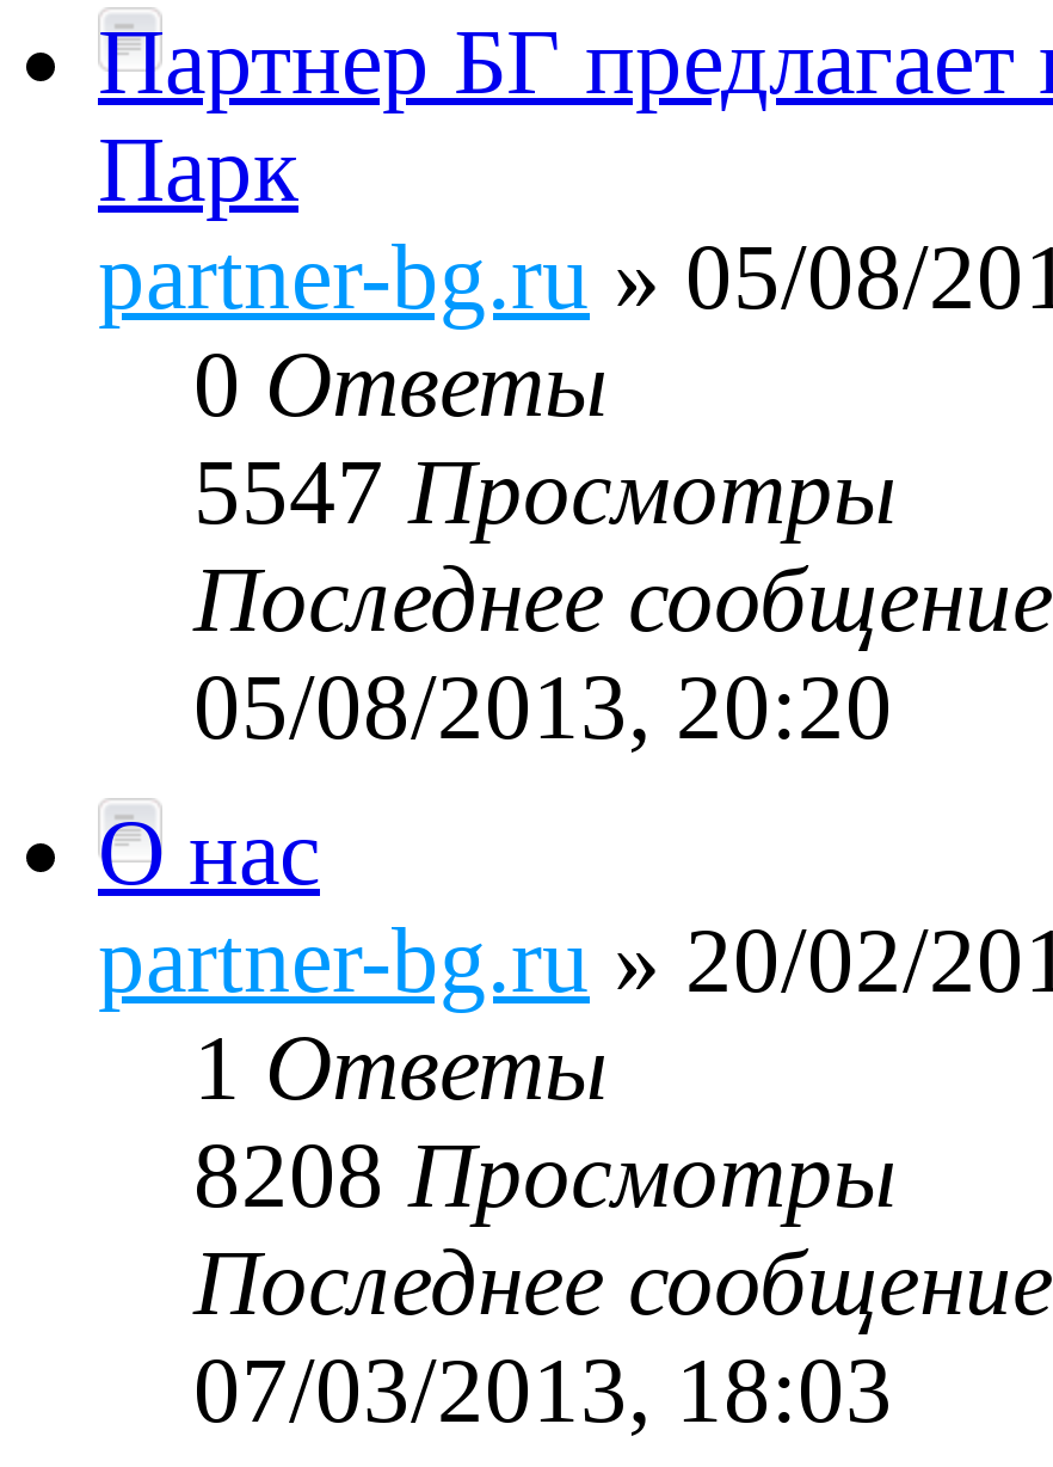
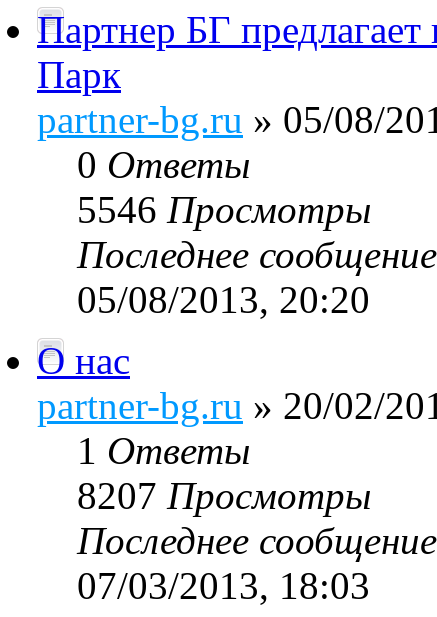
- 5547 Просмотры
+ 5546 Просмотры

- 8208 Просмотры
+ 8207 Просмотры
